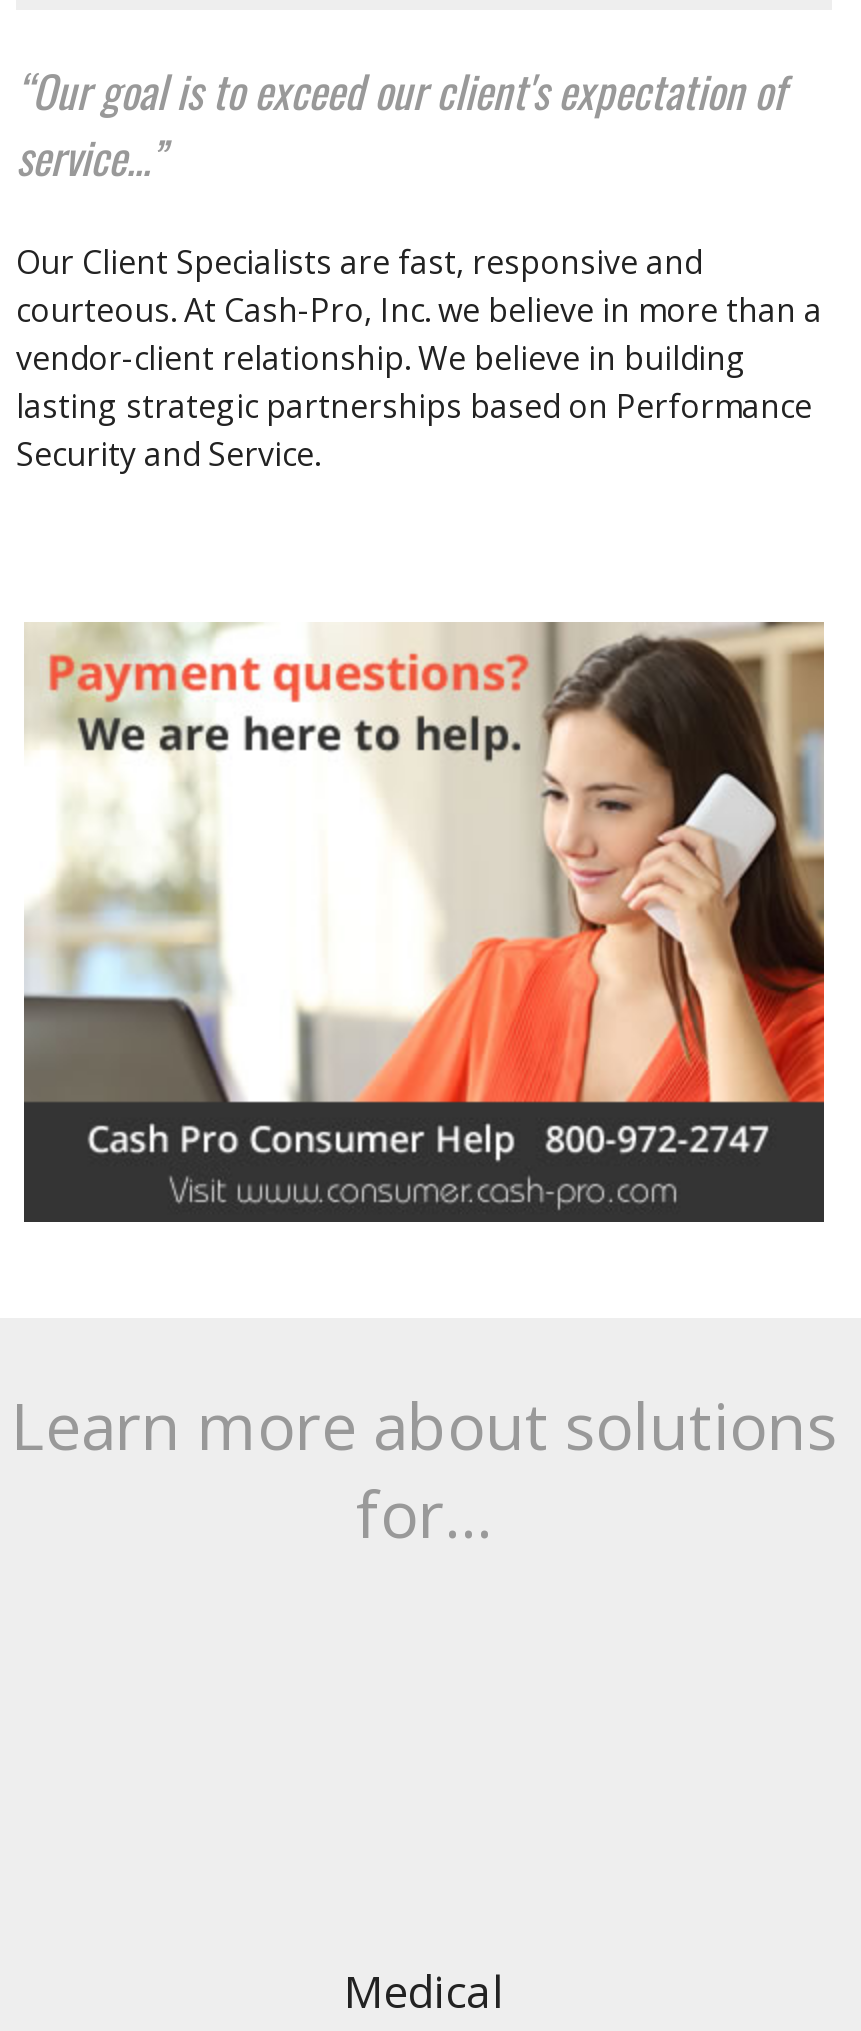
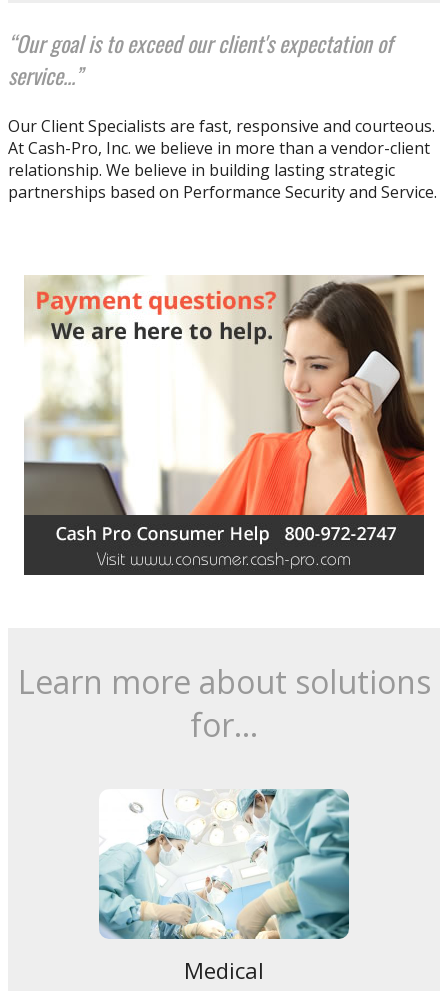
moved up: [image]

+ [image]
